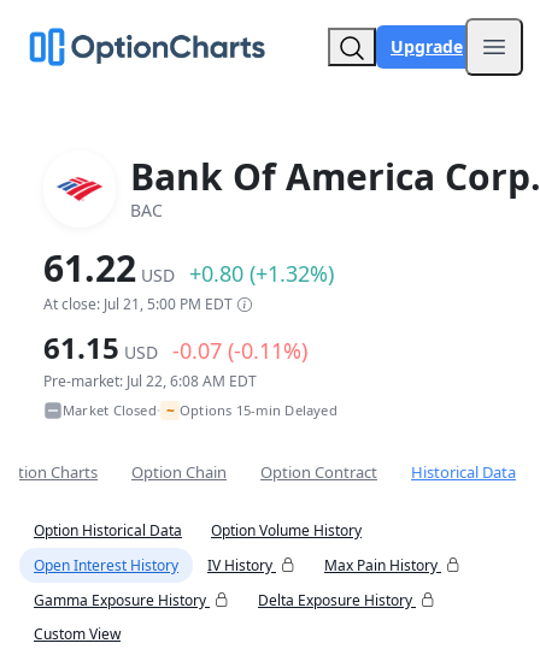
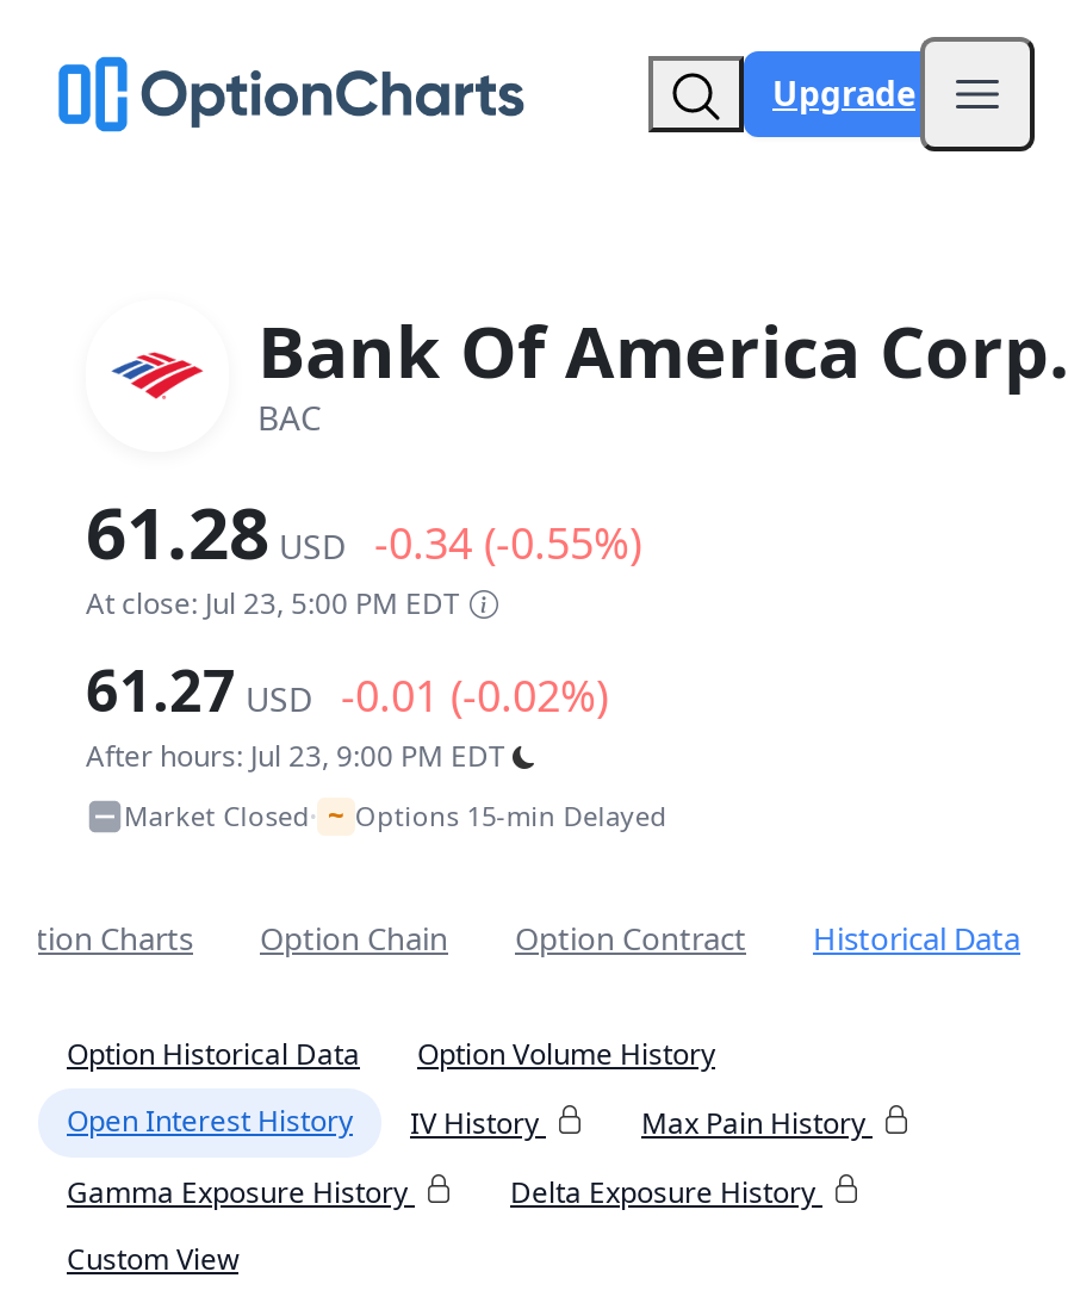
- 61.22 USD +0.80 (+1.32%)
- At close: Jul 21, 5:00 PM EDT
- 61.15 USD -0.07 (-0.11%)
- Pre-market: Jul 22, 6:08 AM EDT
+ 61.28 USD -0.34 (-0.55%)
+ At close: Jul 23, 5:00 PM EDT
+ 61.27 USD -0.01 (-0.02%)
+ After hours: Jul 23, 9:00 PM EDT
